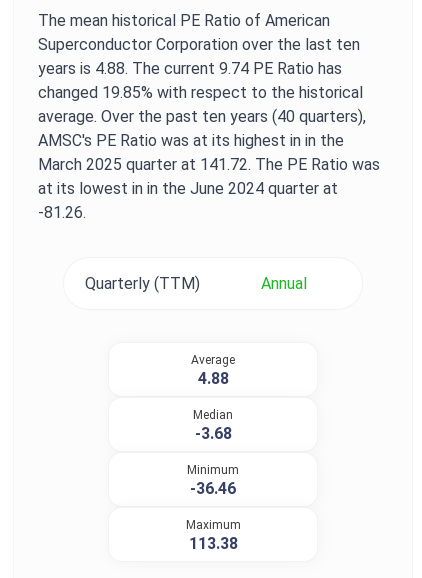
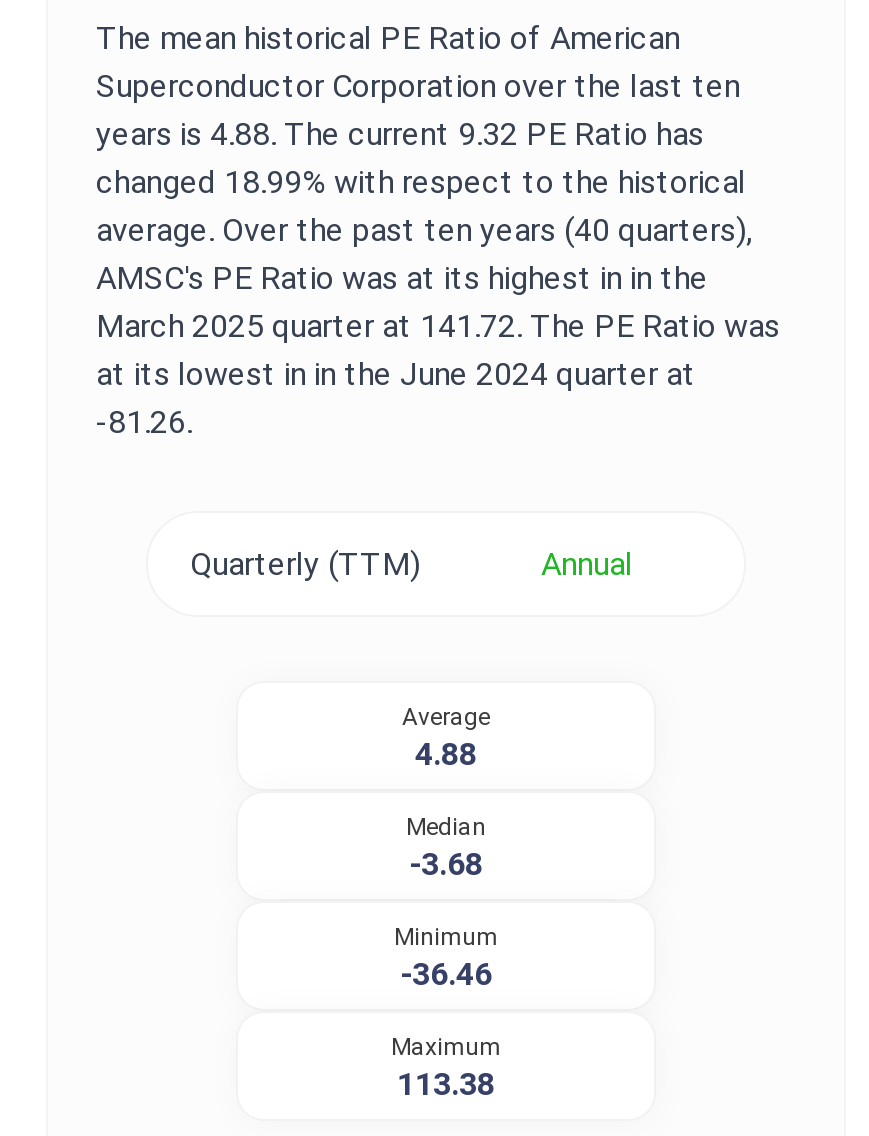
- years is 4.88. The current 9.74 PE Ratio has
+ years is 4.88. The current 9.32 PE Ratio has

- changed 19.85% with respect to the historical
+ changed 18.99% with respect to the historical
